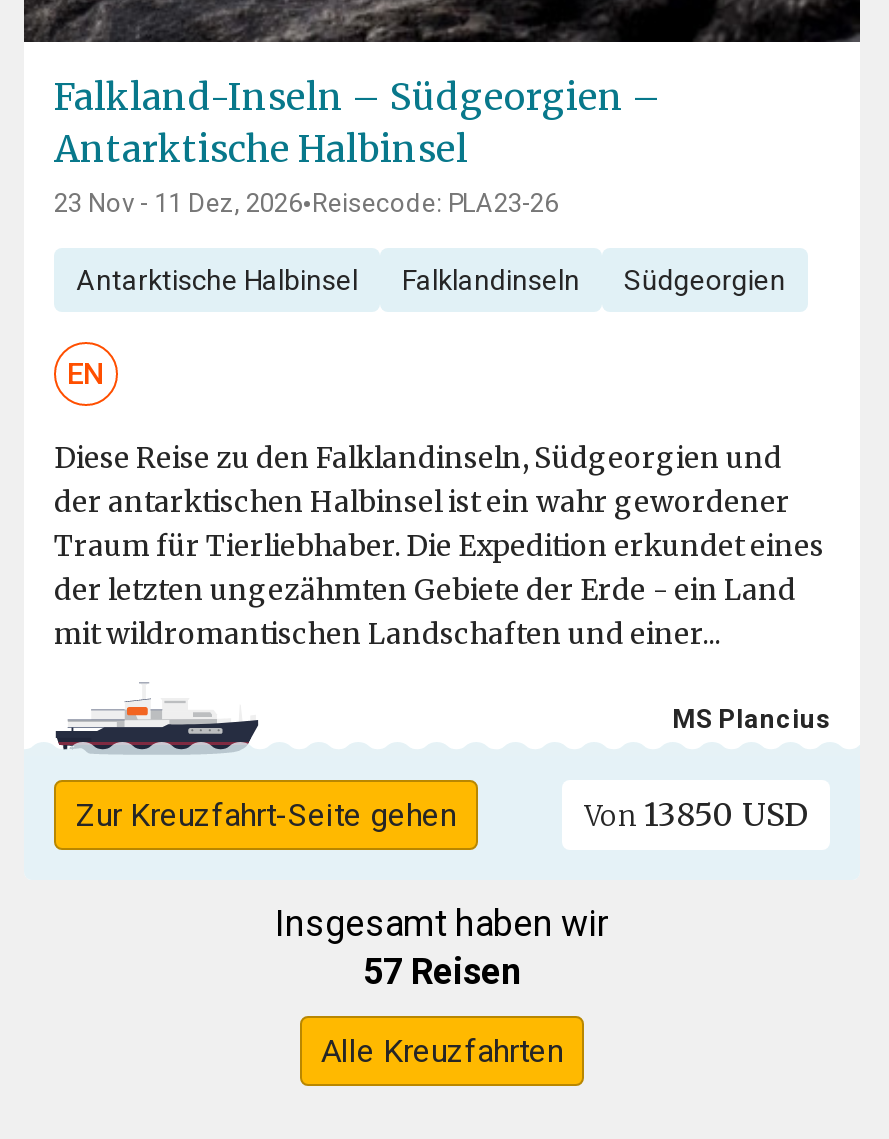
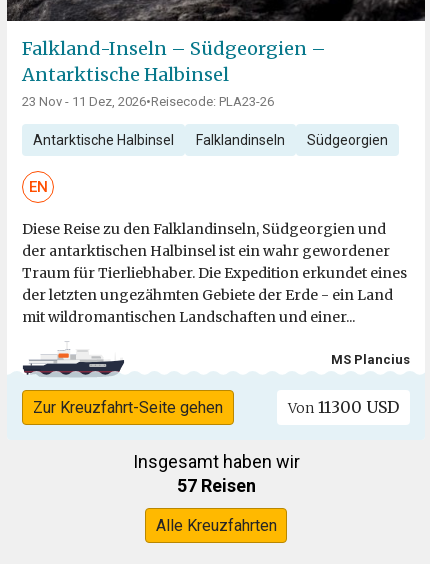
- Von 13850 USD
+ Von 11300 USD
